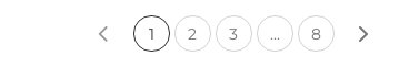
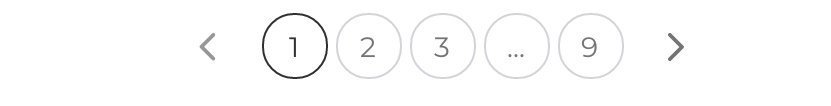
- 8
+ 9
